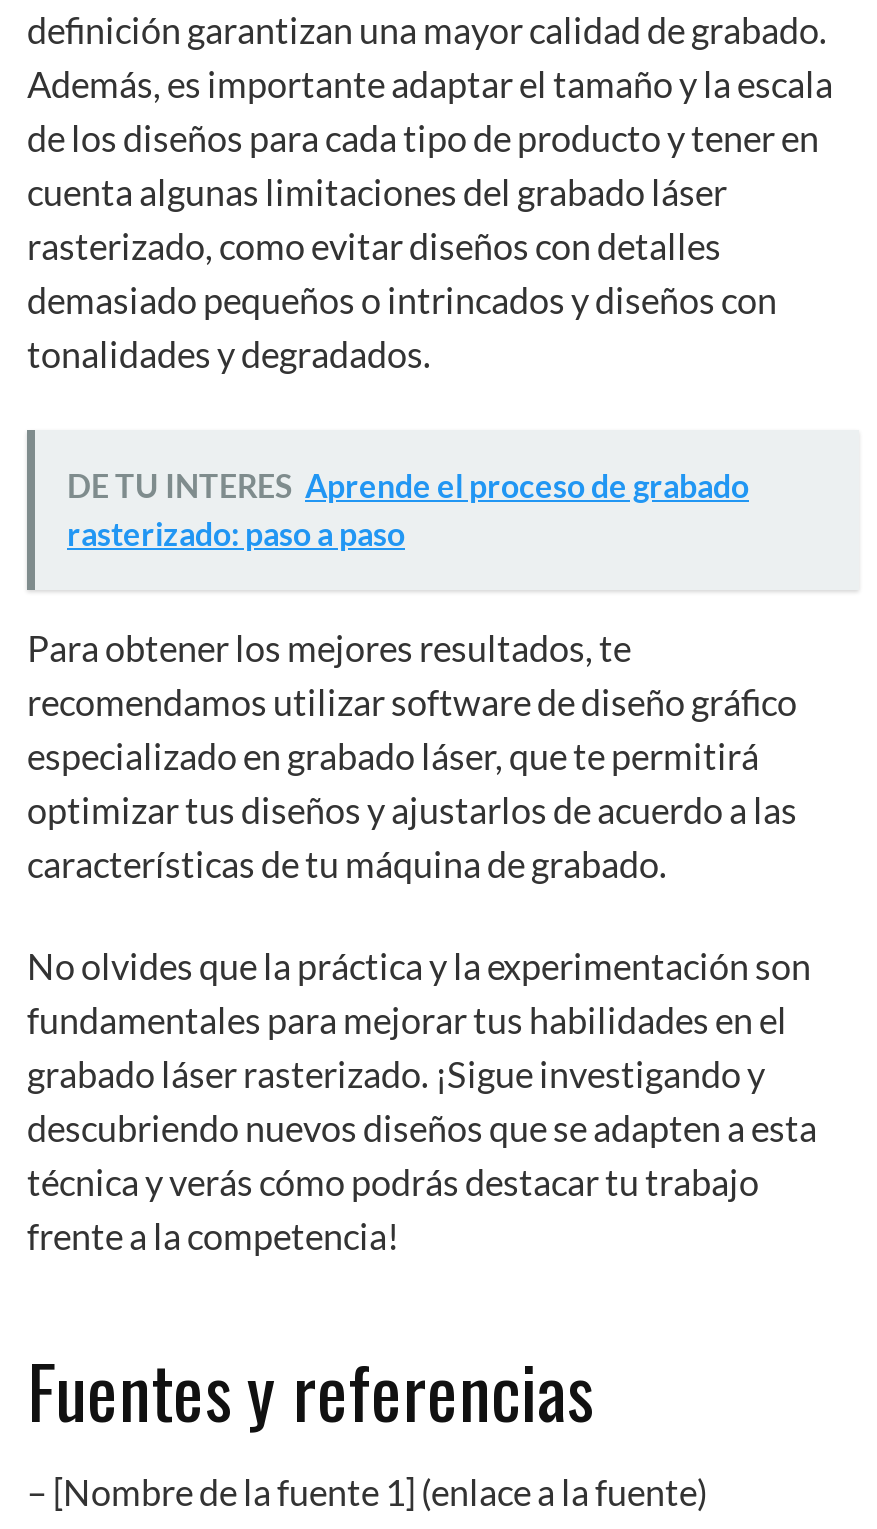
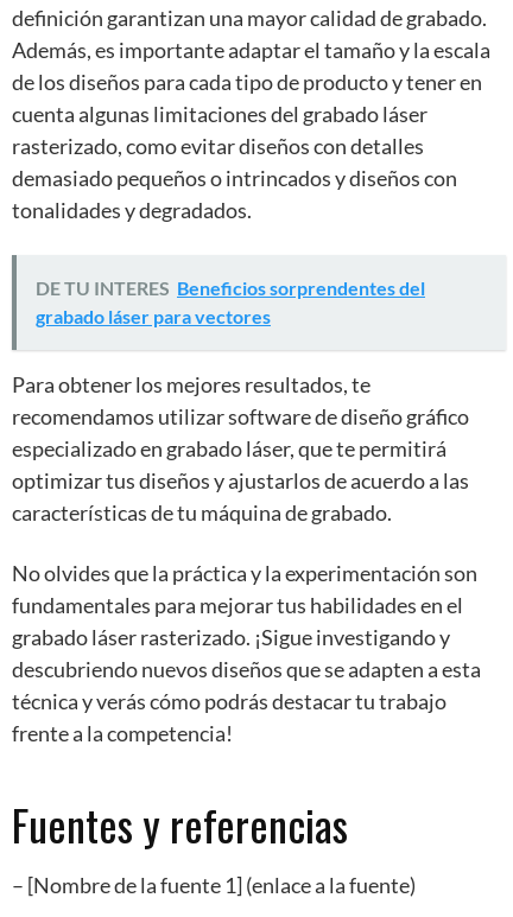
- DE TU INTERES Aprende el proceso de grabado
- rasterizado: paso a paso
+ DE TU INTERES Beneficios sorprendentes del
+ grabado láser para vectores
